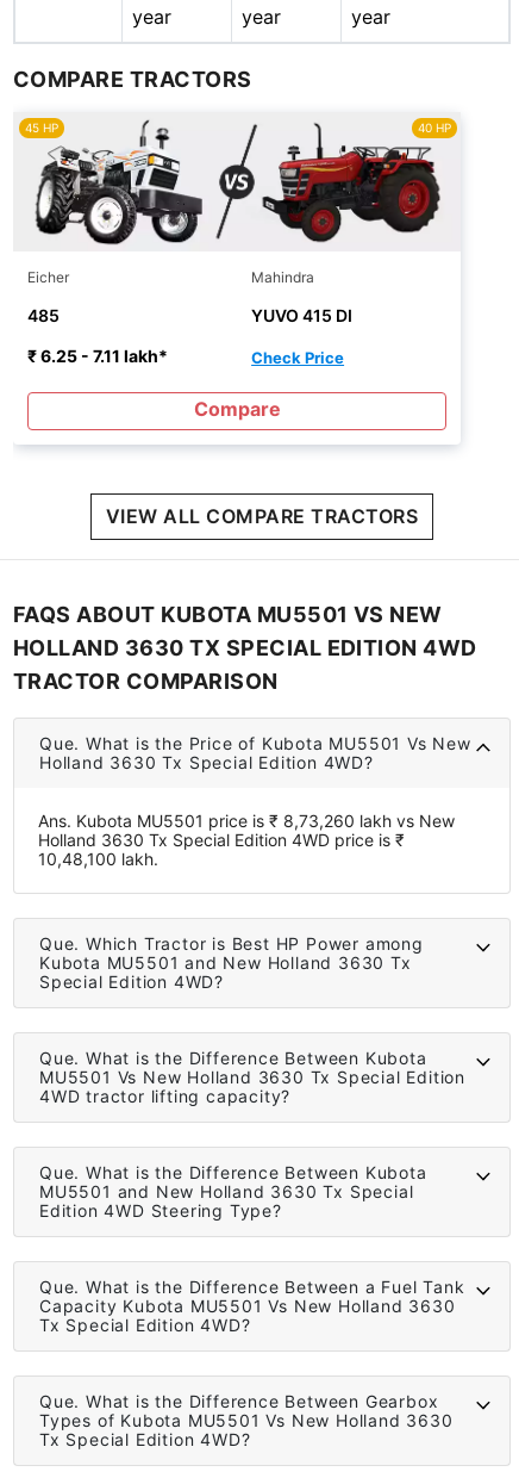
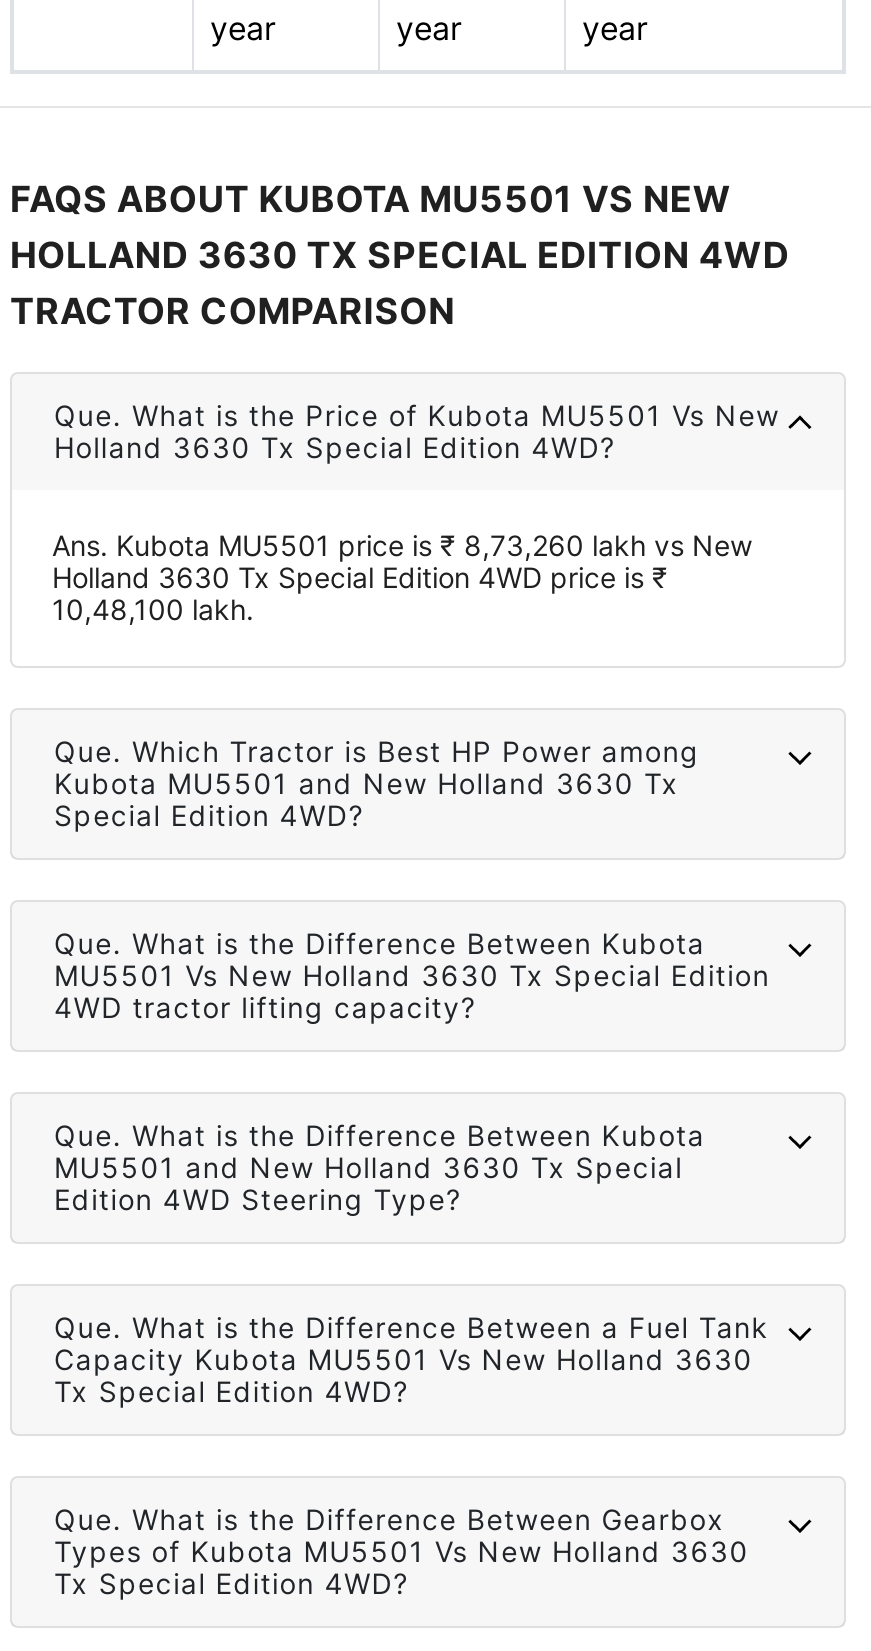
- [image]
- COMPARE TRACTORS
- 45 HP

- [image]
- 40 HP

- Eicher
- 485
- ₹ 6.25 - 7.11 lakh*

- Mahindra
- YUVO 415 DI
- Check Price
- Compare

- VIEW ALL COMPARE TRACTORS
